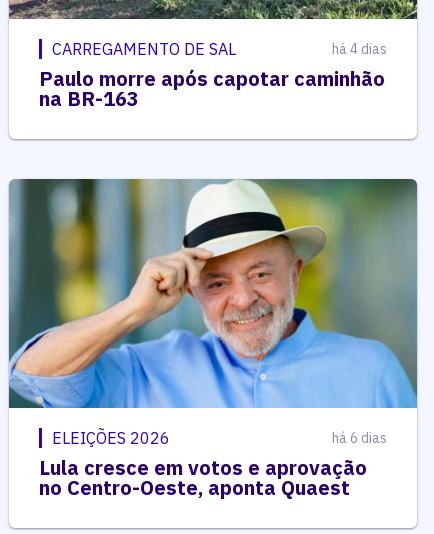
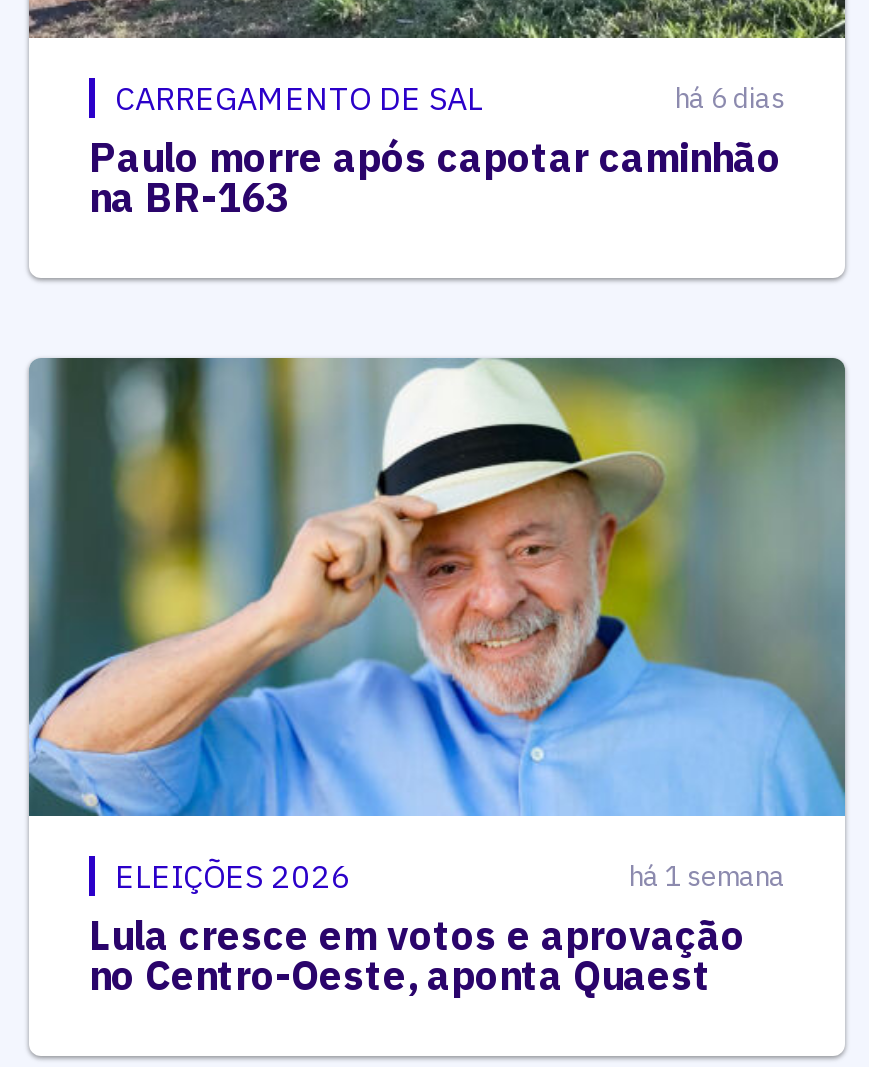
- há 4 dias
+ há 6 dias

- há 6 dias
+ há 1 semana
